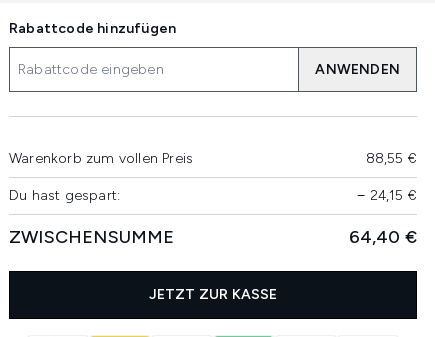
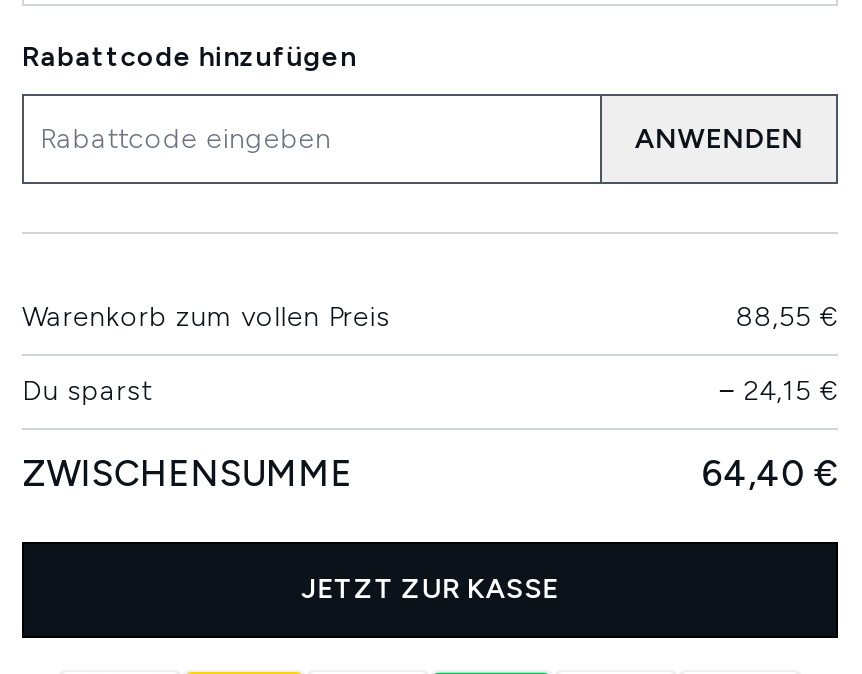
- Du hast gespart:
+ Du sparst
